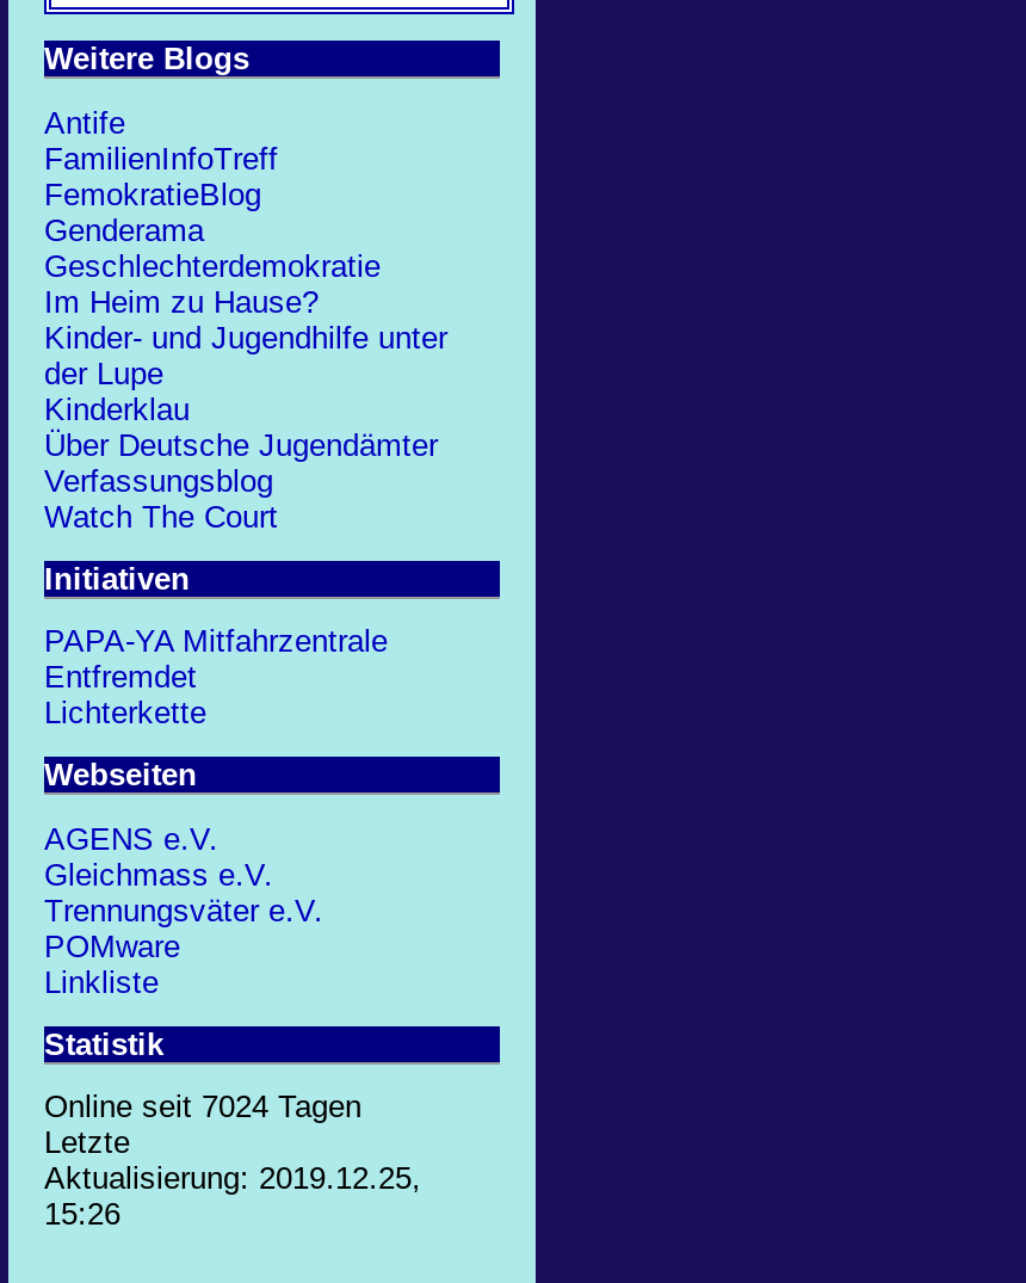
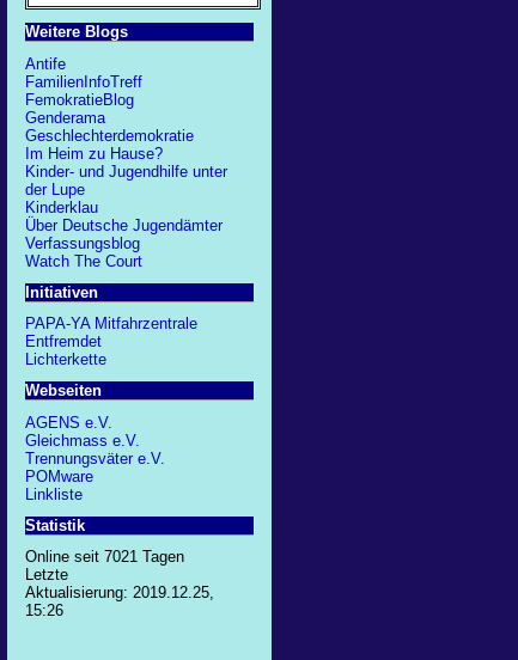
- Online seit 7024 Tagen
+ Online seit 7021 Tagen
